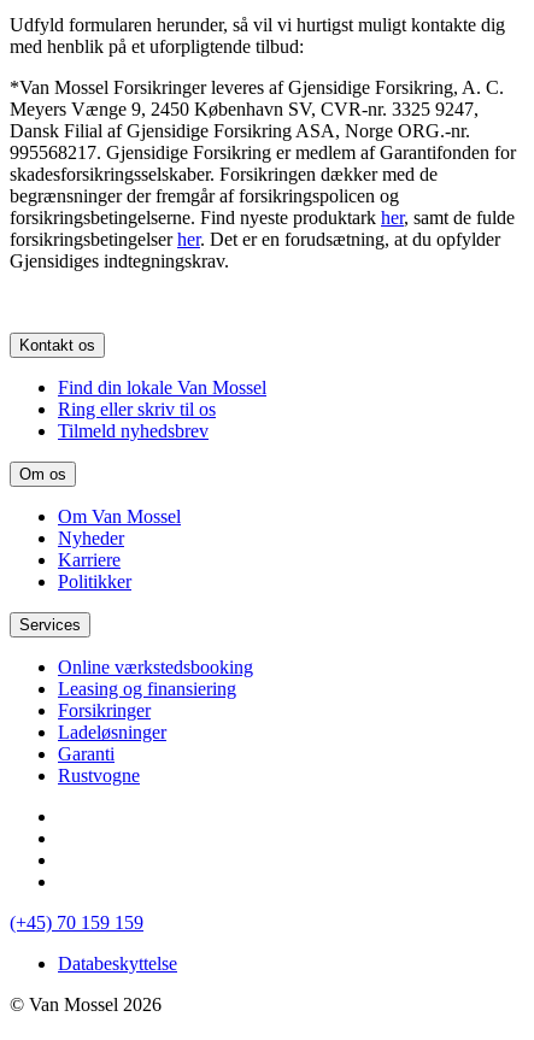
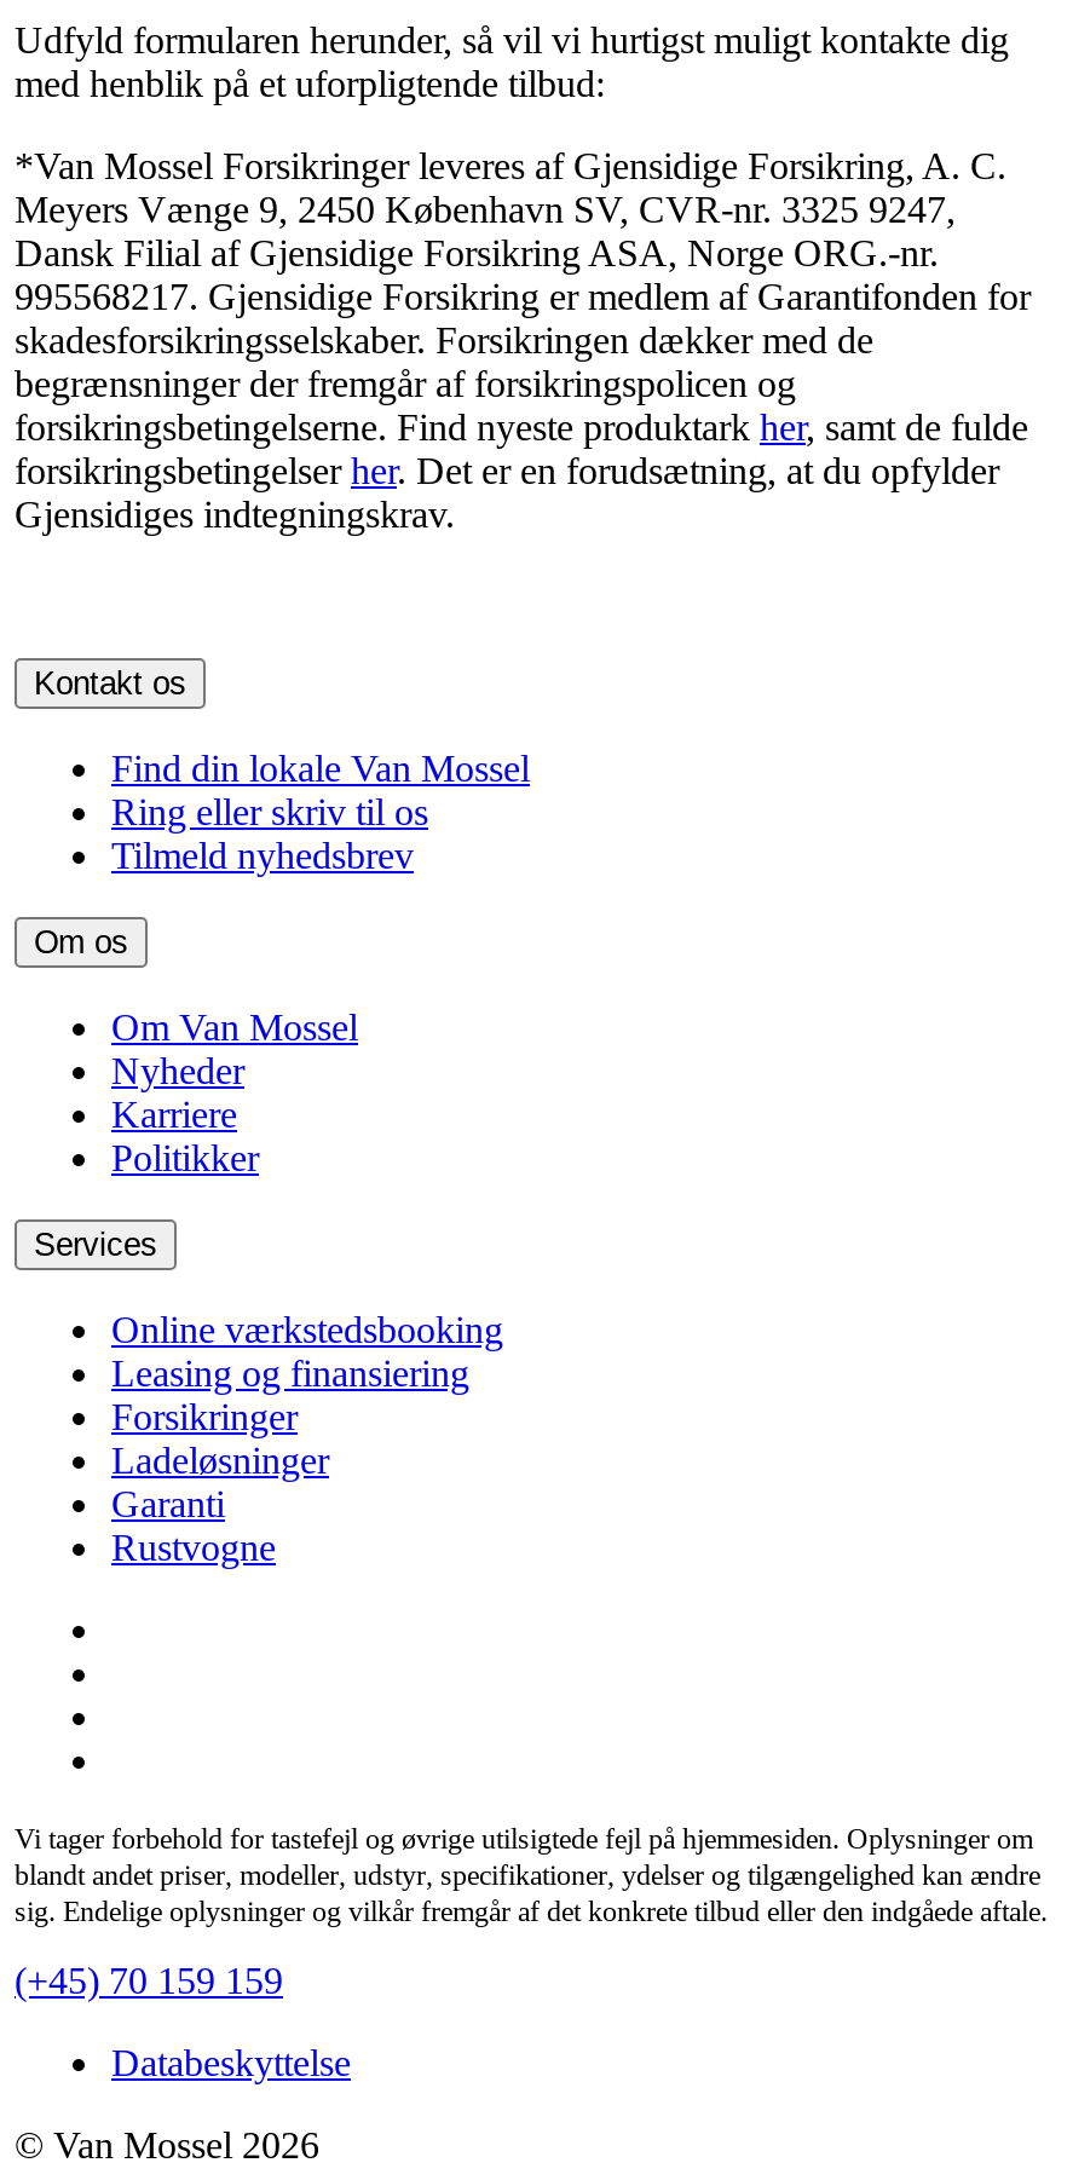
+ Vi tager forbehold for tastefejl og øvrige utilsigtede fejl på hjemmesiden. Oplysninger om
+ blandt andet priser, modeller, udstyr, specifikationer, ydelser og tilgængelighed kan ændre
+ sig. Endelige oplysninger og vilkår fremgår af det konkrete tilbud eller den indgåede aftale.
